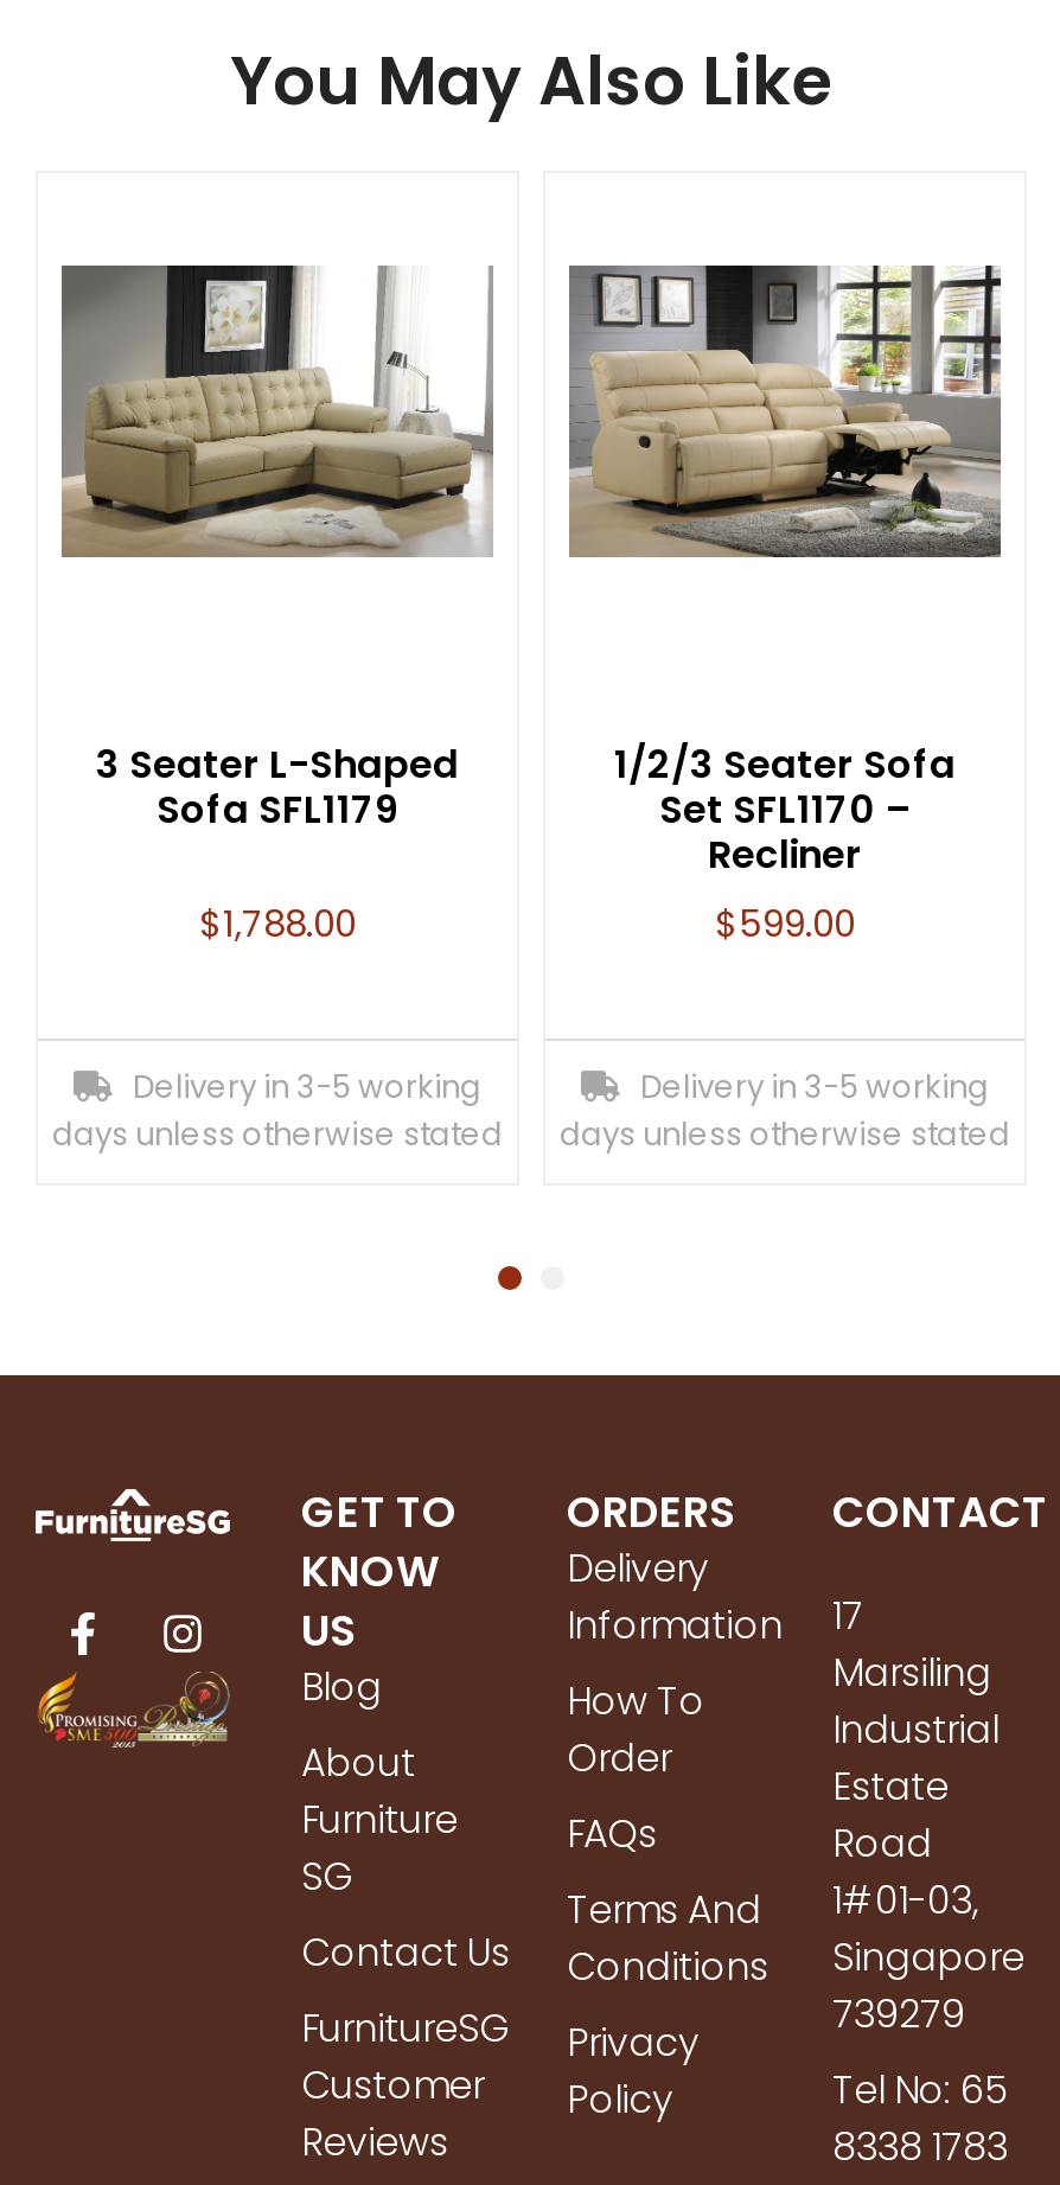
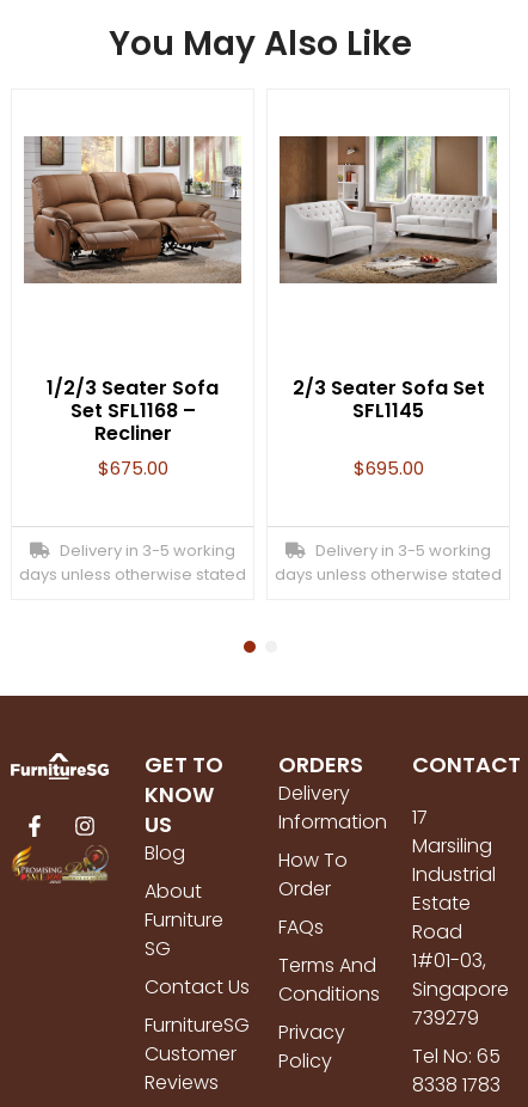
- [image]
+ [image]

- [image]
+ [image]

- 3 Seater L-Shaped
- Sofa SFL1179
- $1,788.00
+ 1/2/3 Seater Sofa
+ Set SFL1168 –
+ Recliner
+ $675.00

- 1/2/3 Seater Sofa
- Set SFL1170 –
- Recliner
- $599.00
+ 2/3 Seater Sofa Set
+ SFL1145
+ $695.00
